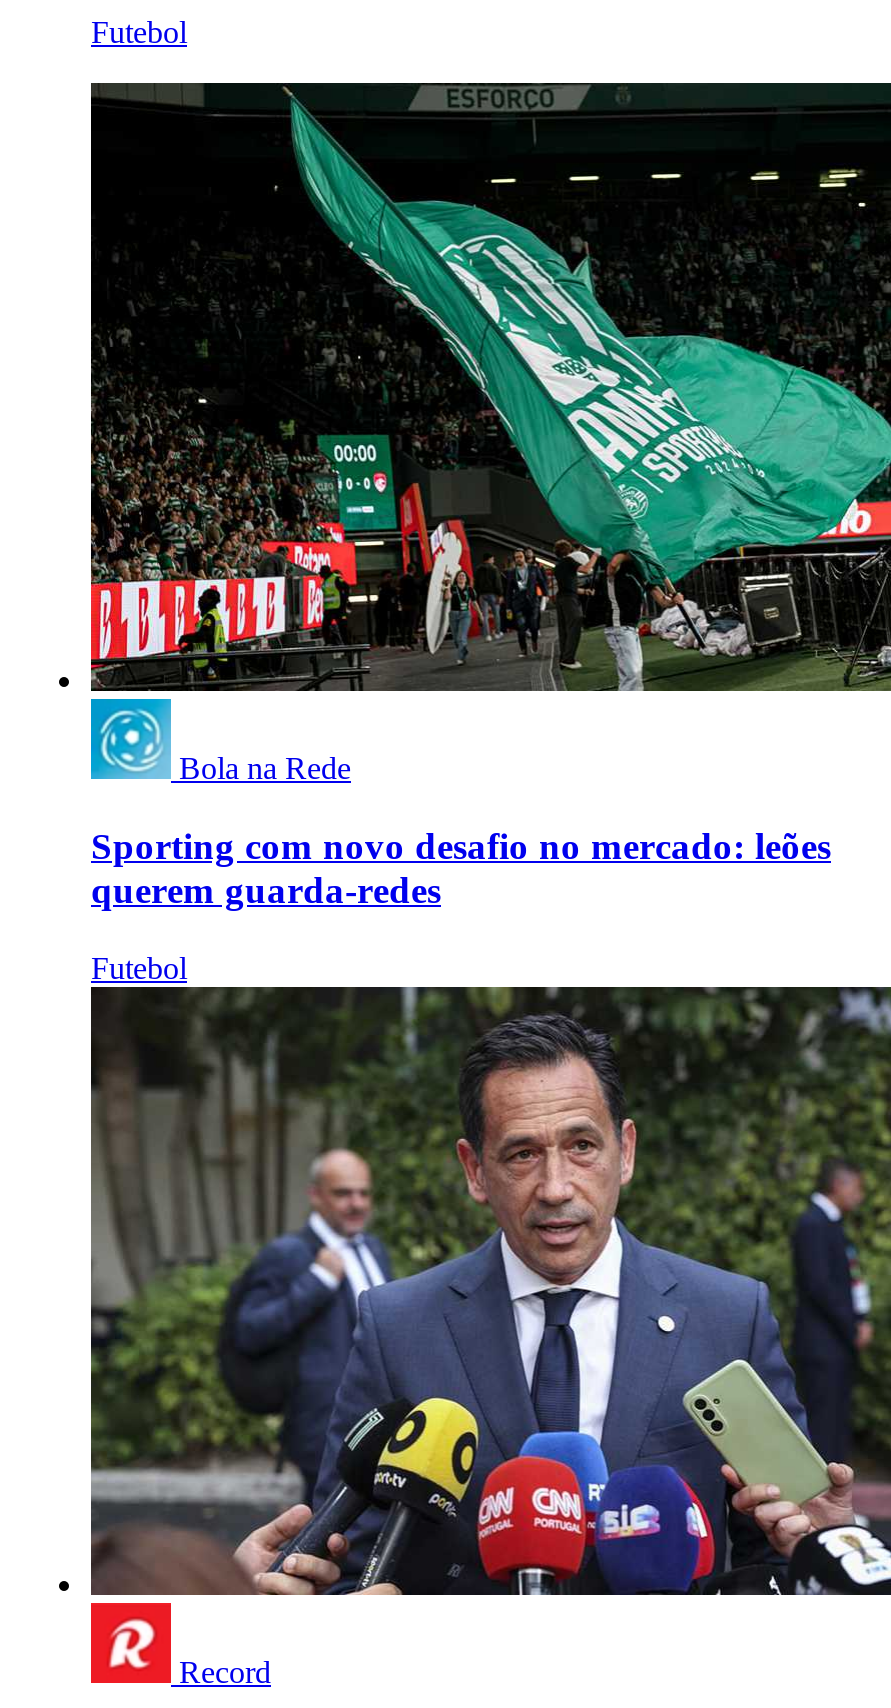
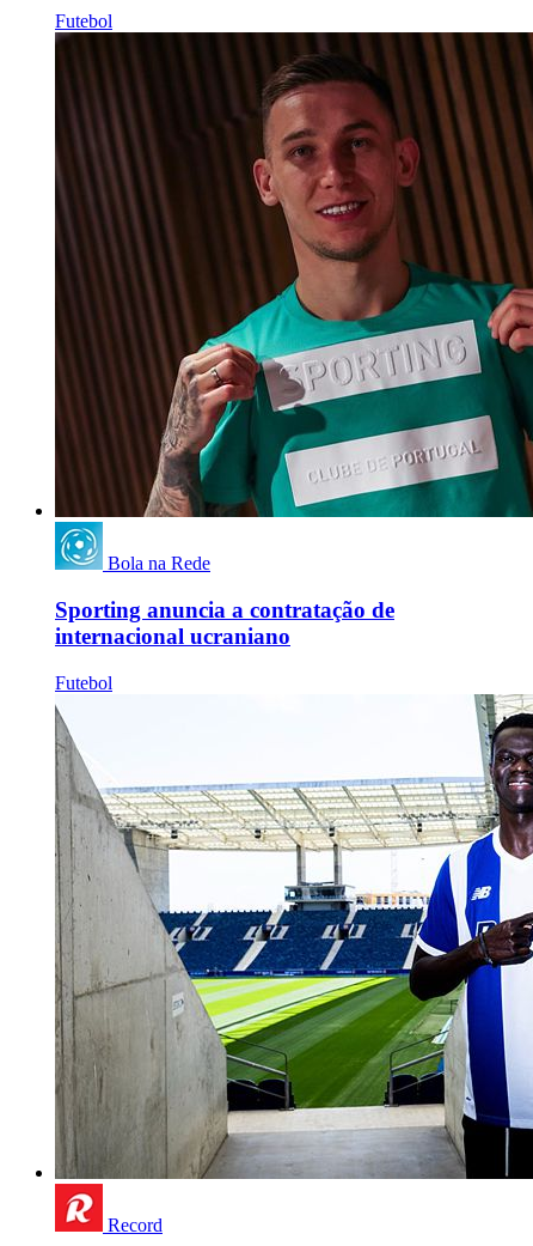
- [image]
+ [image]

- Sporting com novo desafio no mercado: leões
- querem guarda-redes
+ Sporting anuncia a contratação de
+ internacional ucraniano

- [image]
+ [image]
